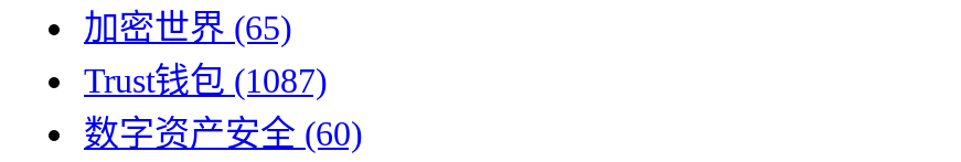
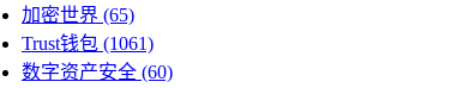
- Trust钱包(1087)
+ Trust钱包(1061)
